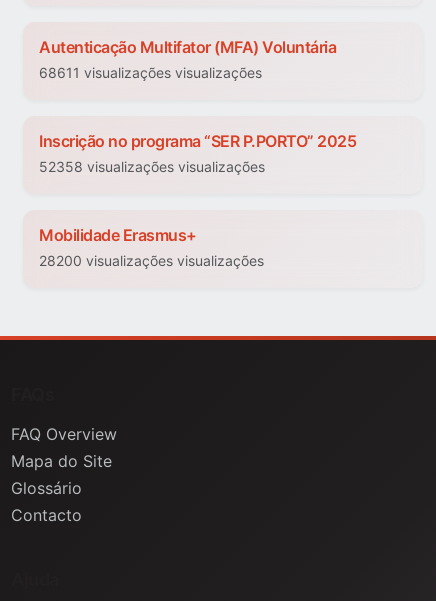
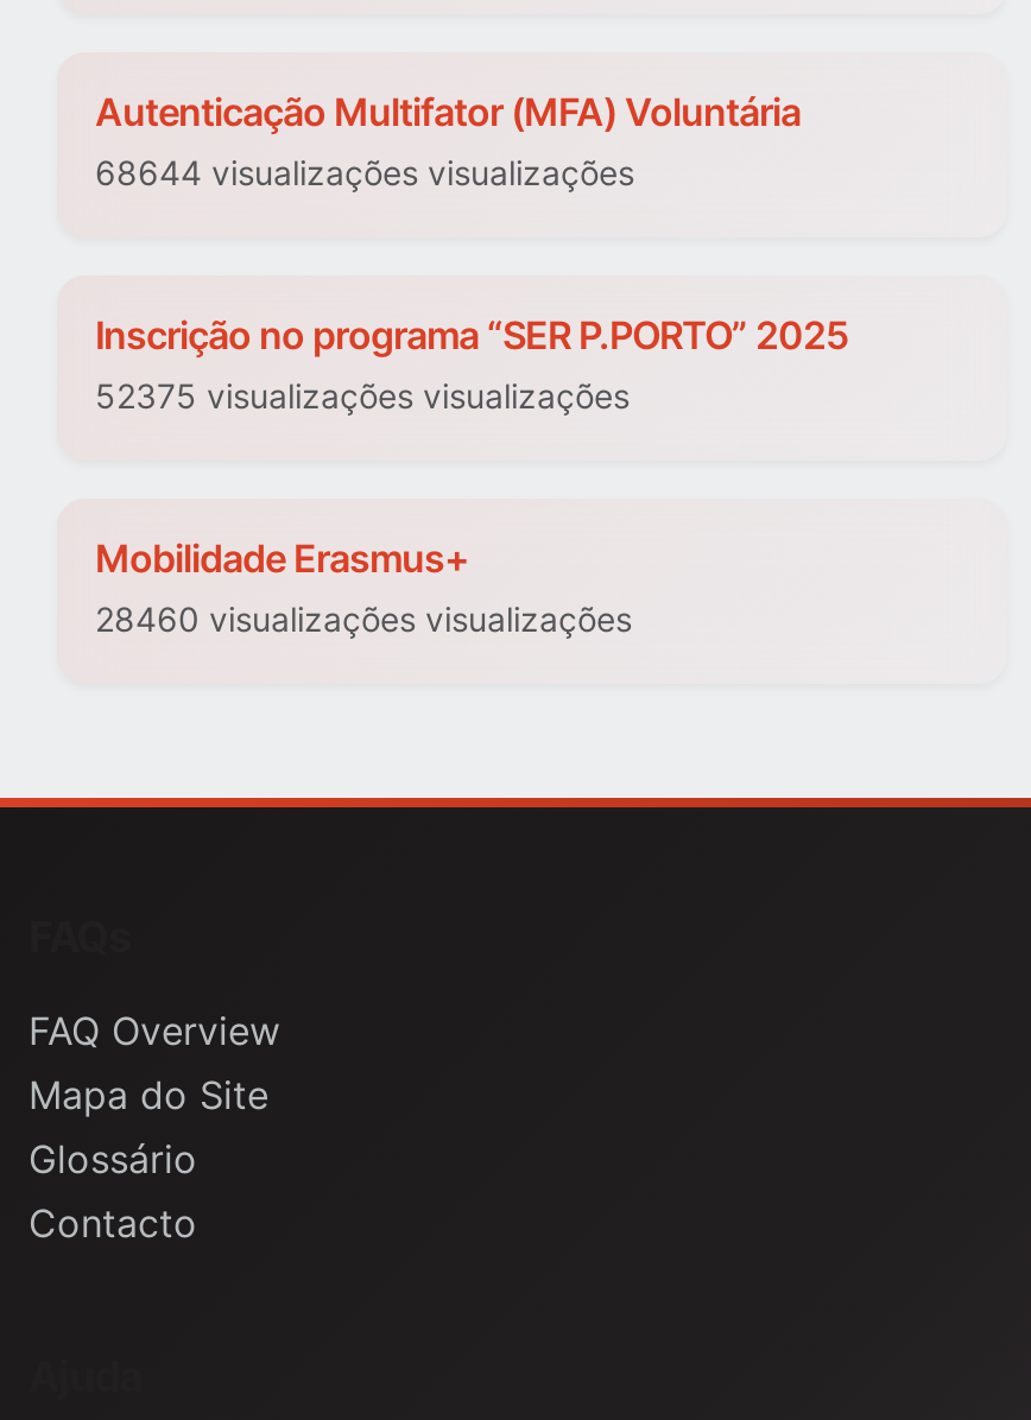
- 68611 visualizações visualizações
+ 68644 visualizações visualizações

- 52358 visualizações visualizações
+ 52375 visualizações visualizações

- 28200 visualizações visualizações
+ 28460 visualizações visualizações
